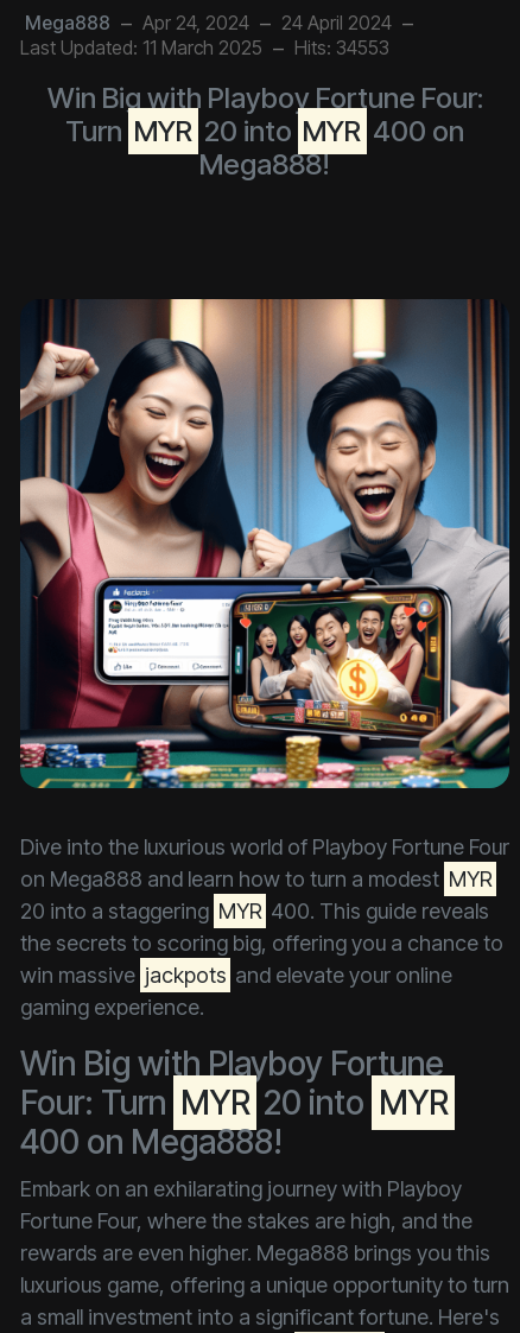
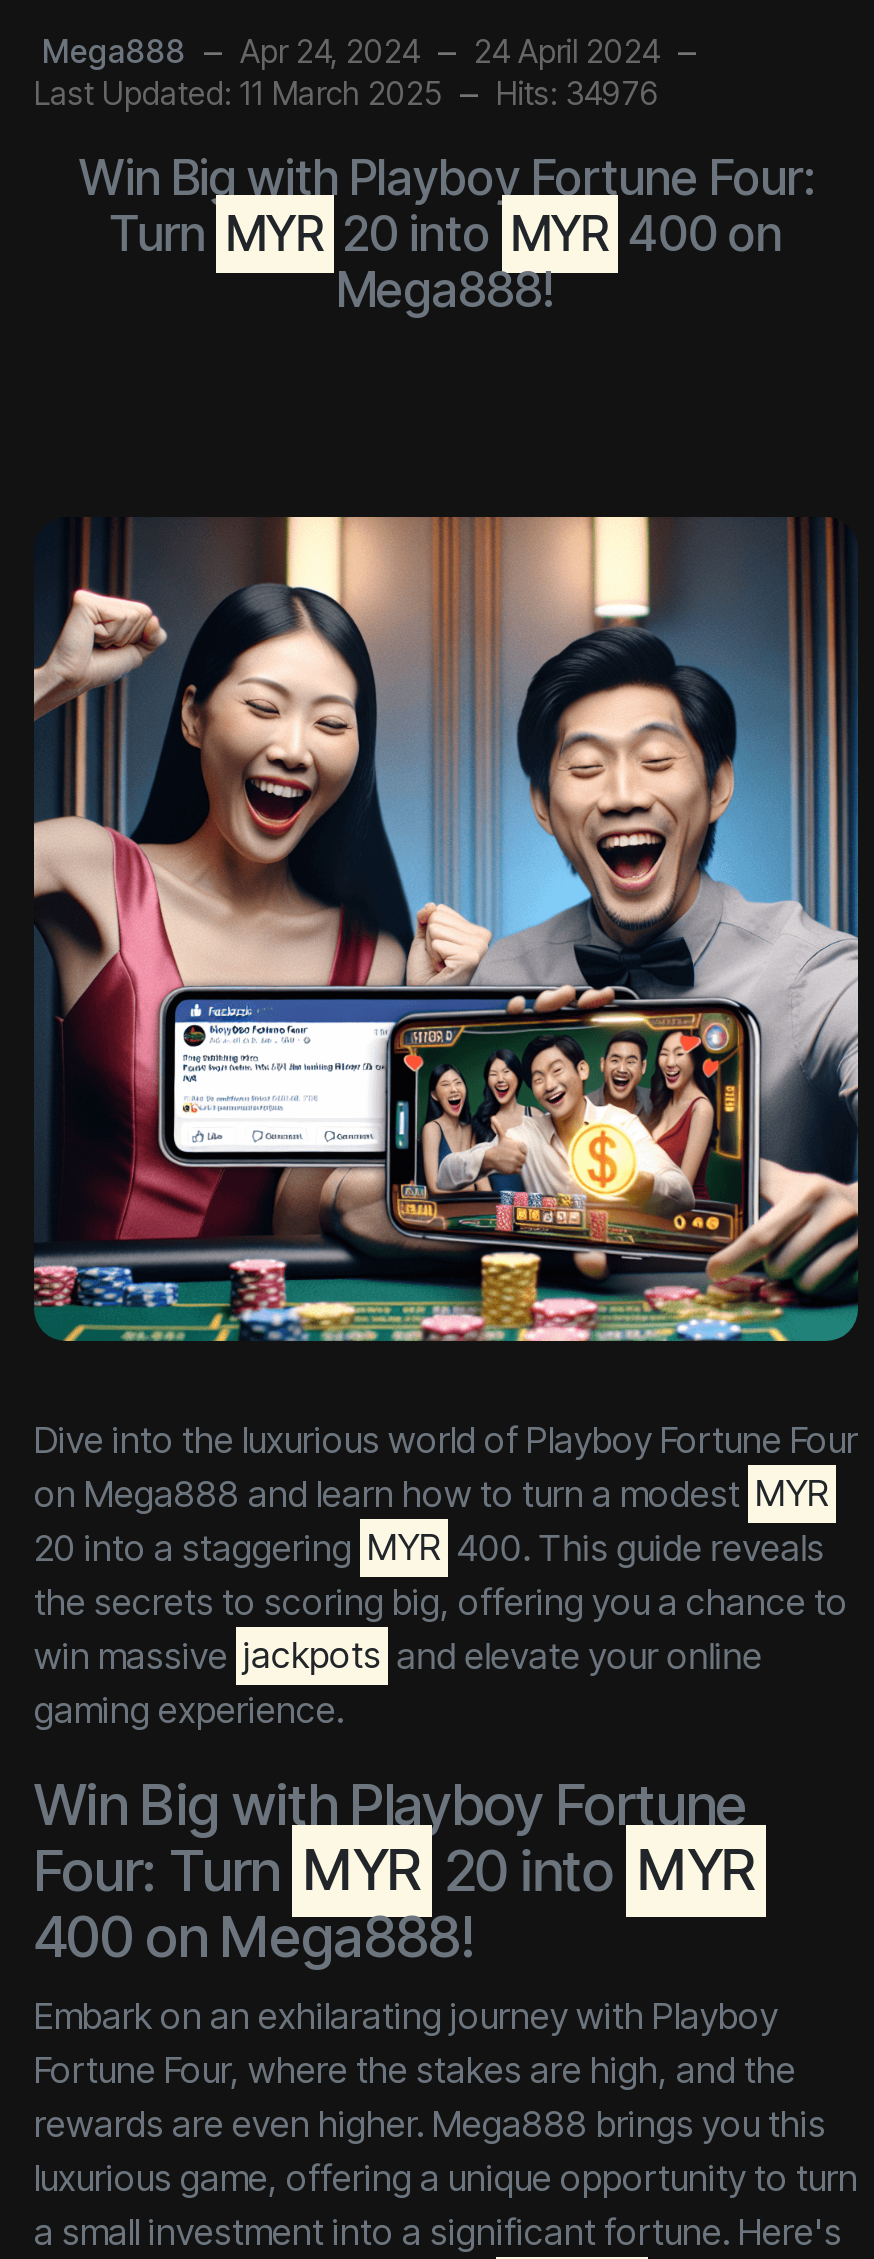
- Last Updated: 11 March 2025 Hits: 34553
+ Last Updated: 11 March 2025 Hits: 34976
